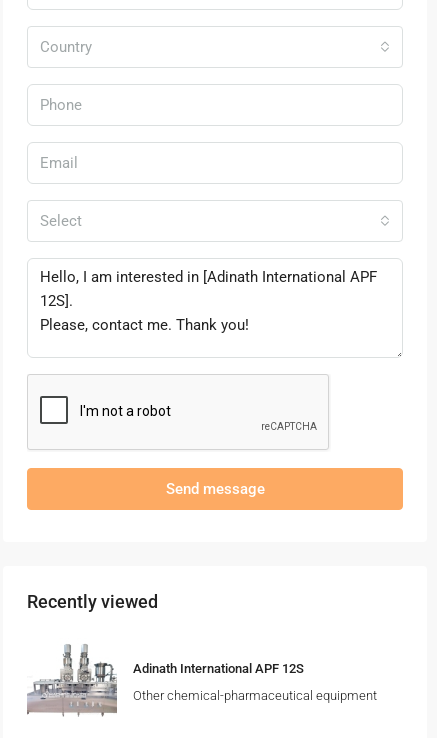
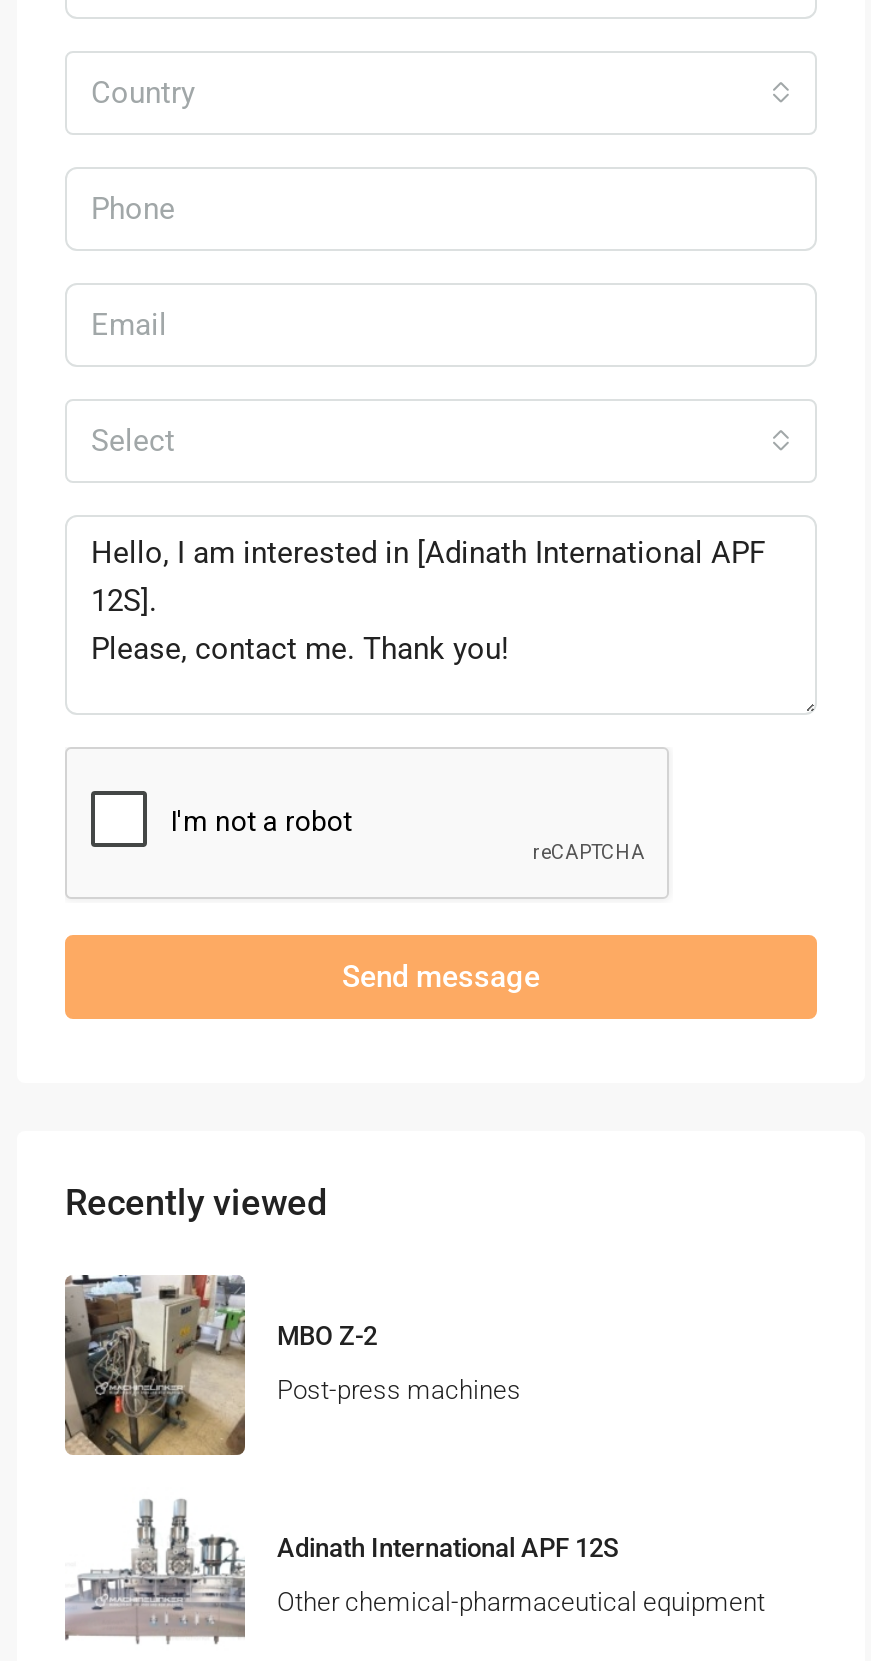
+ [image]
+ MBO Z-2
+ Post-press machines
